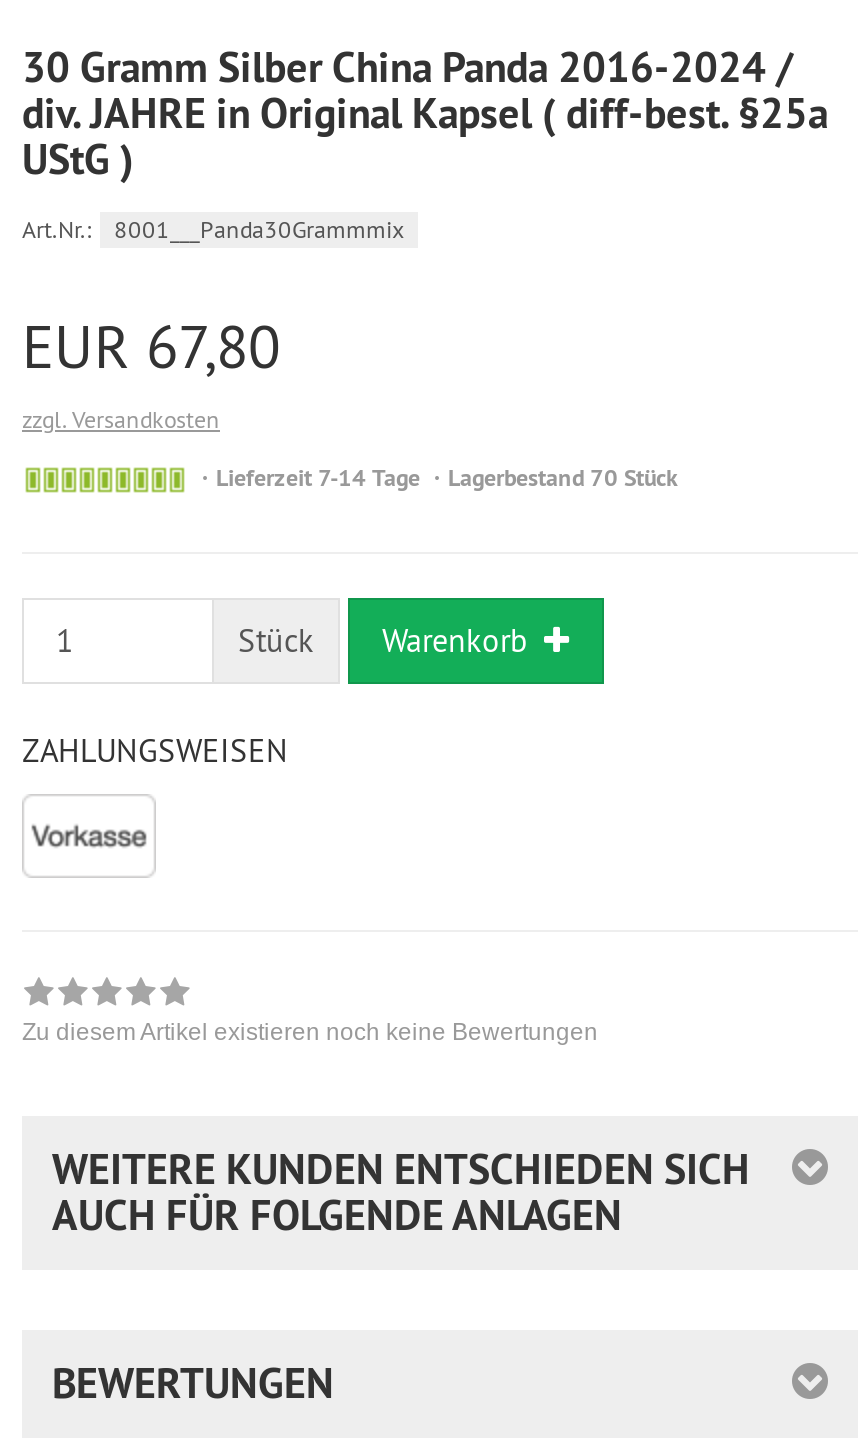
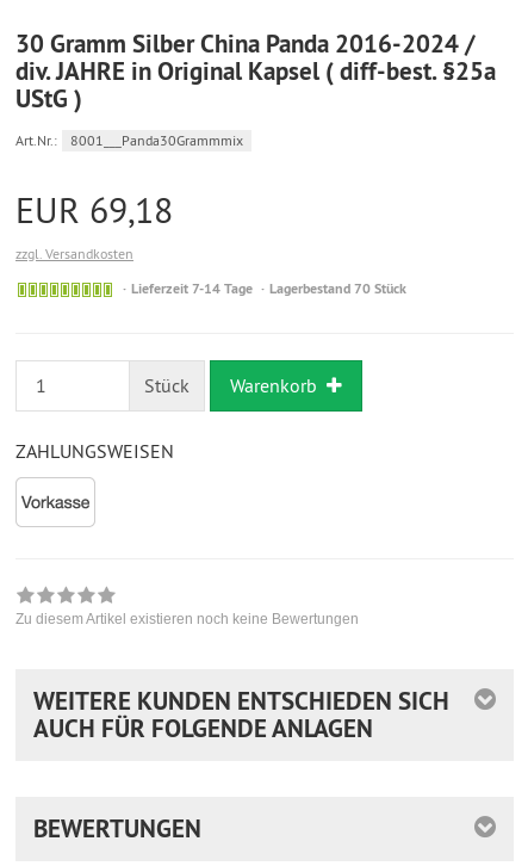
- EUR 67,80
+ EUR 69,18
